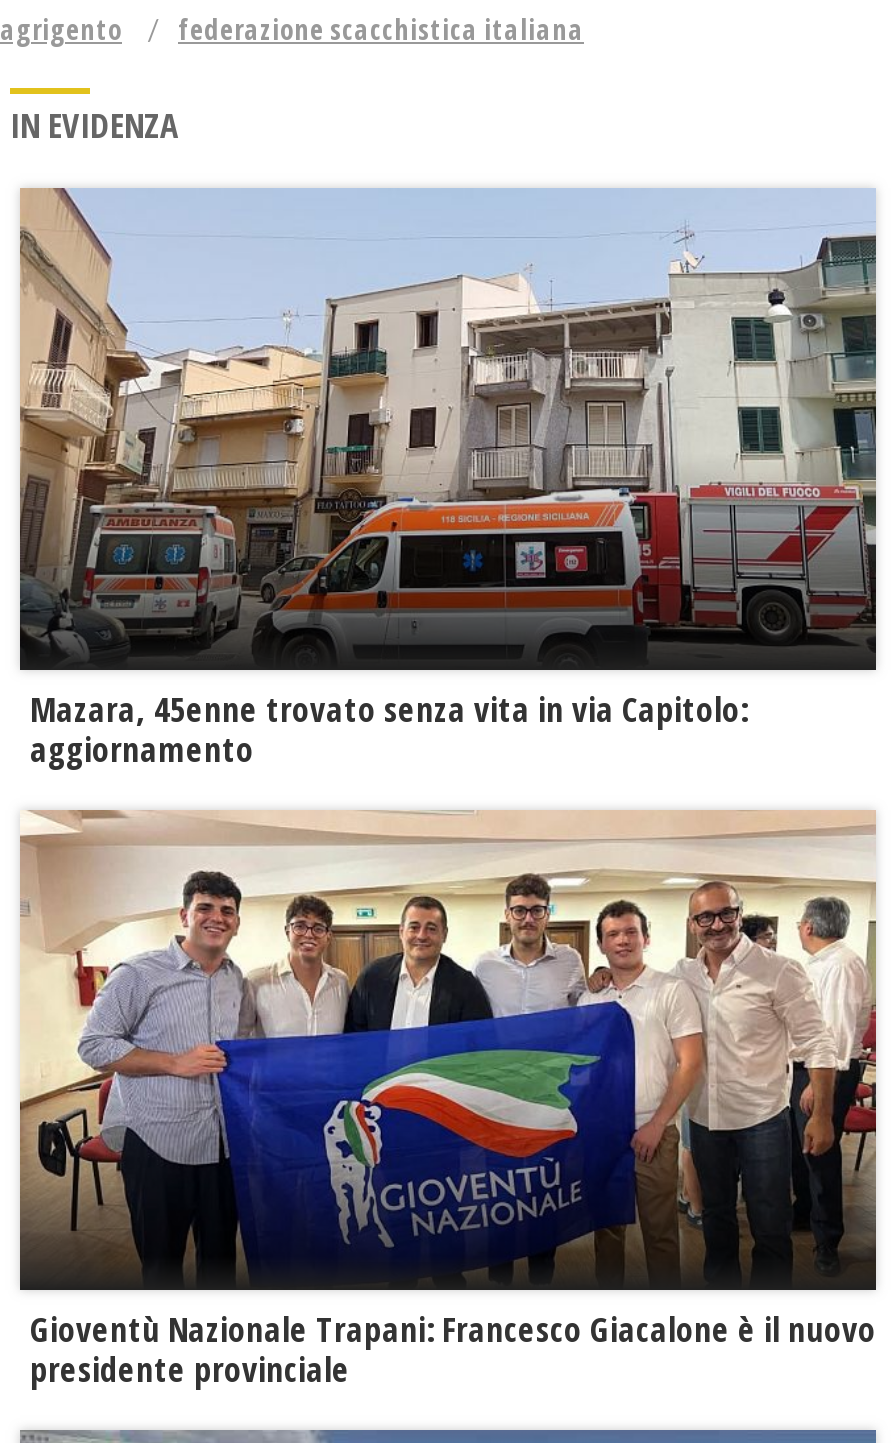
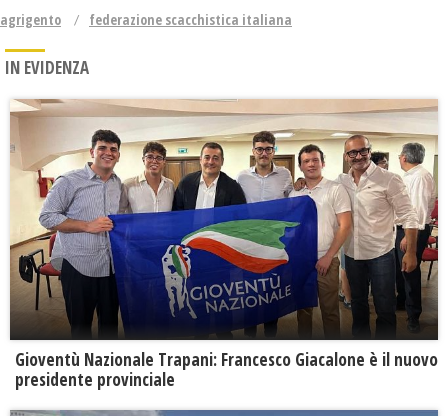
- [image]
- Mazara, 45enne trovato senza vita in via Capitolo:
- aggiornamento
